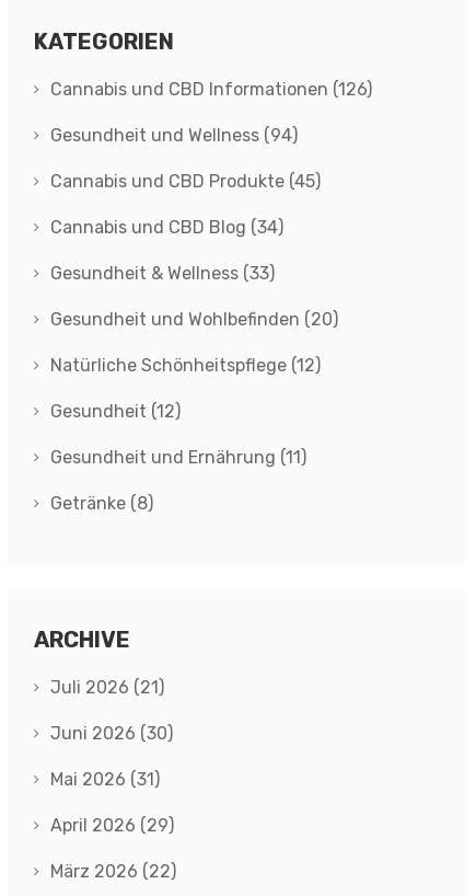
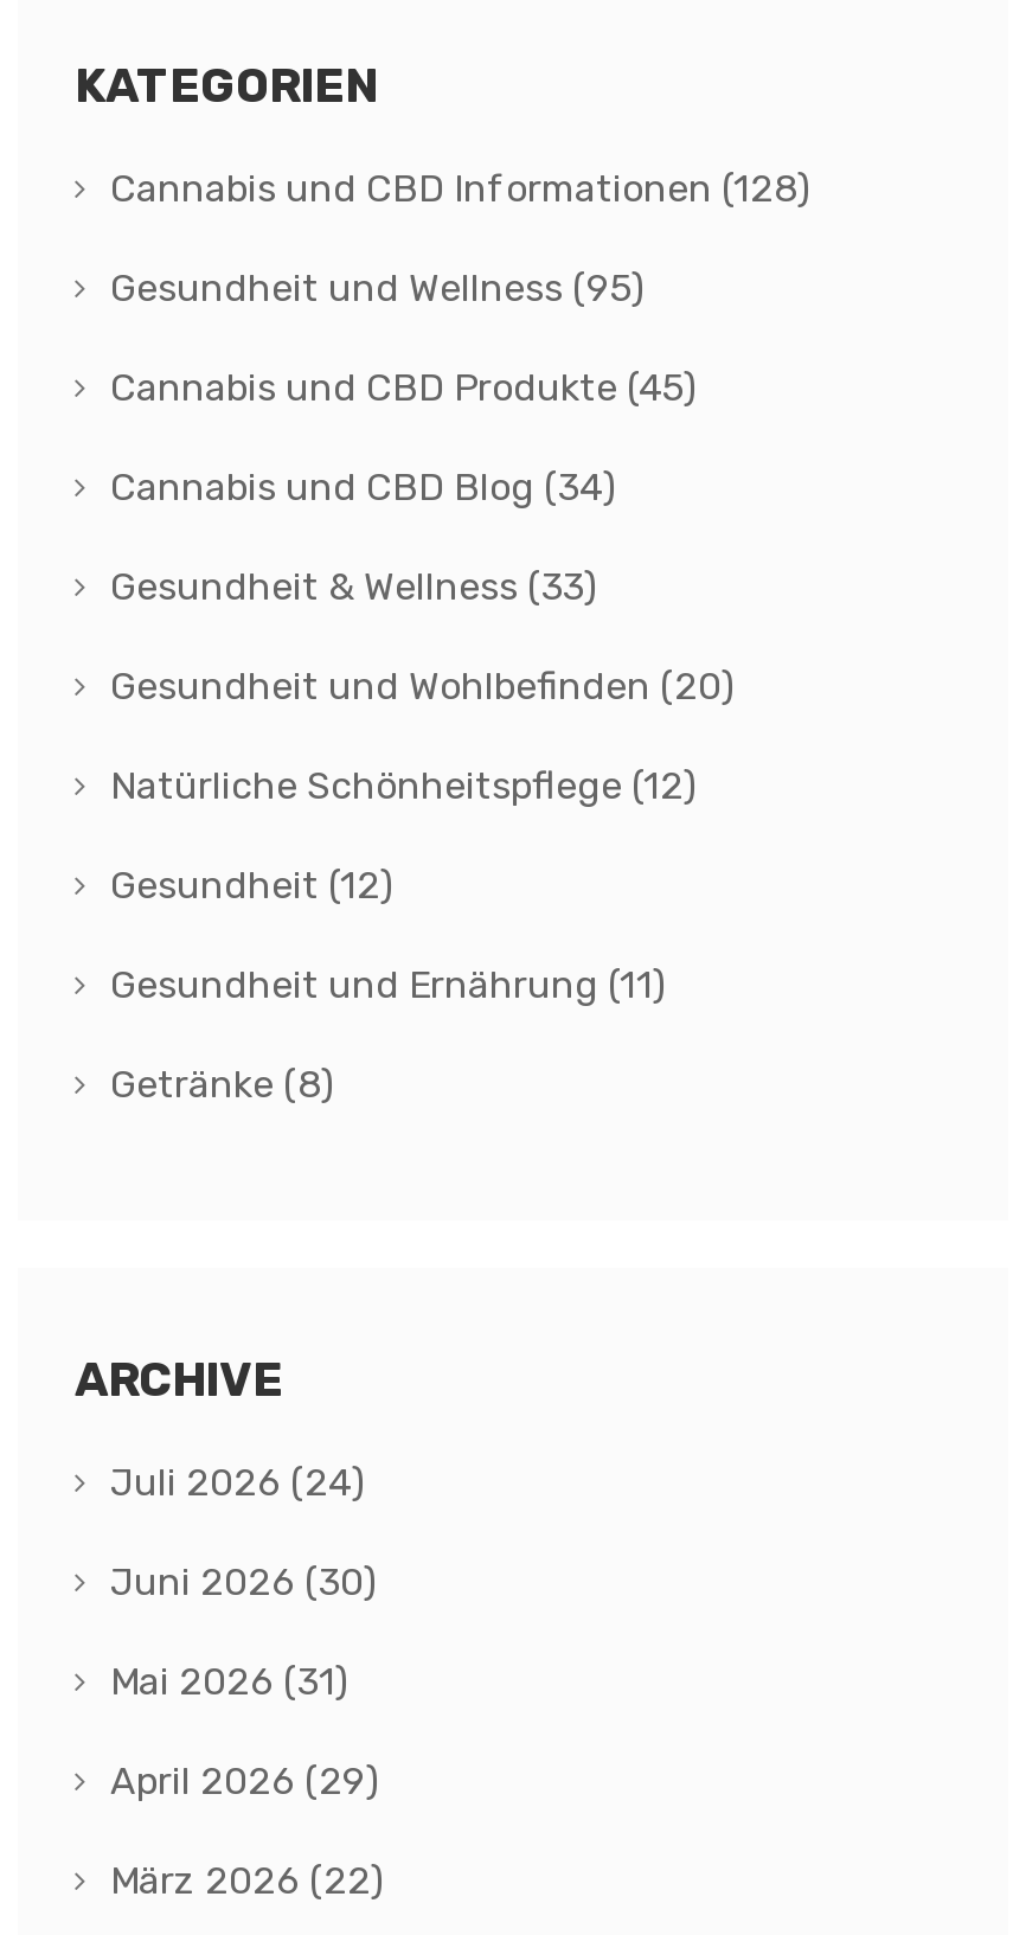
- Cannabis und CBD Informationen (126)
+ Cannabis und CBD Informationen (128)

- Gesundheit und Wellness (94)
+ Gesundheit und Wellness (95)

- Juli 2026 (21)
+ Juli 2026 (24)
